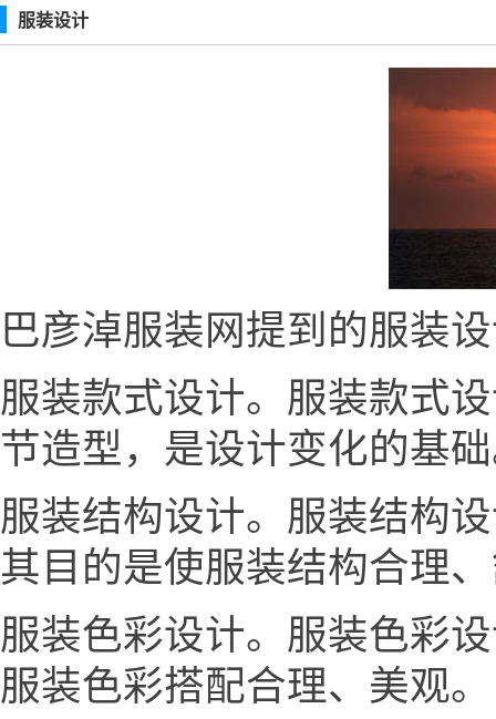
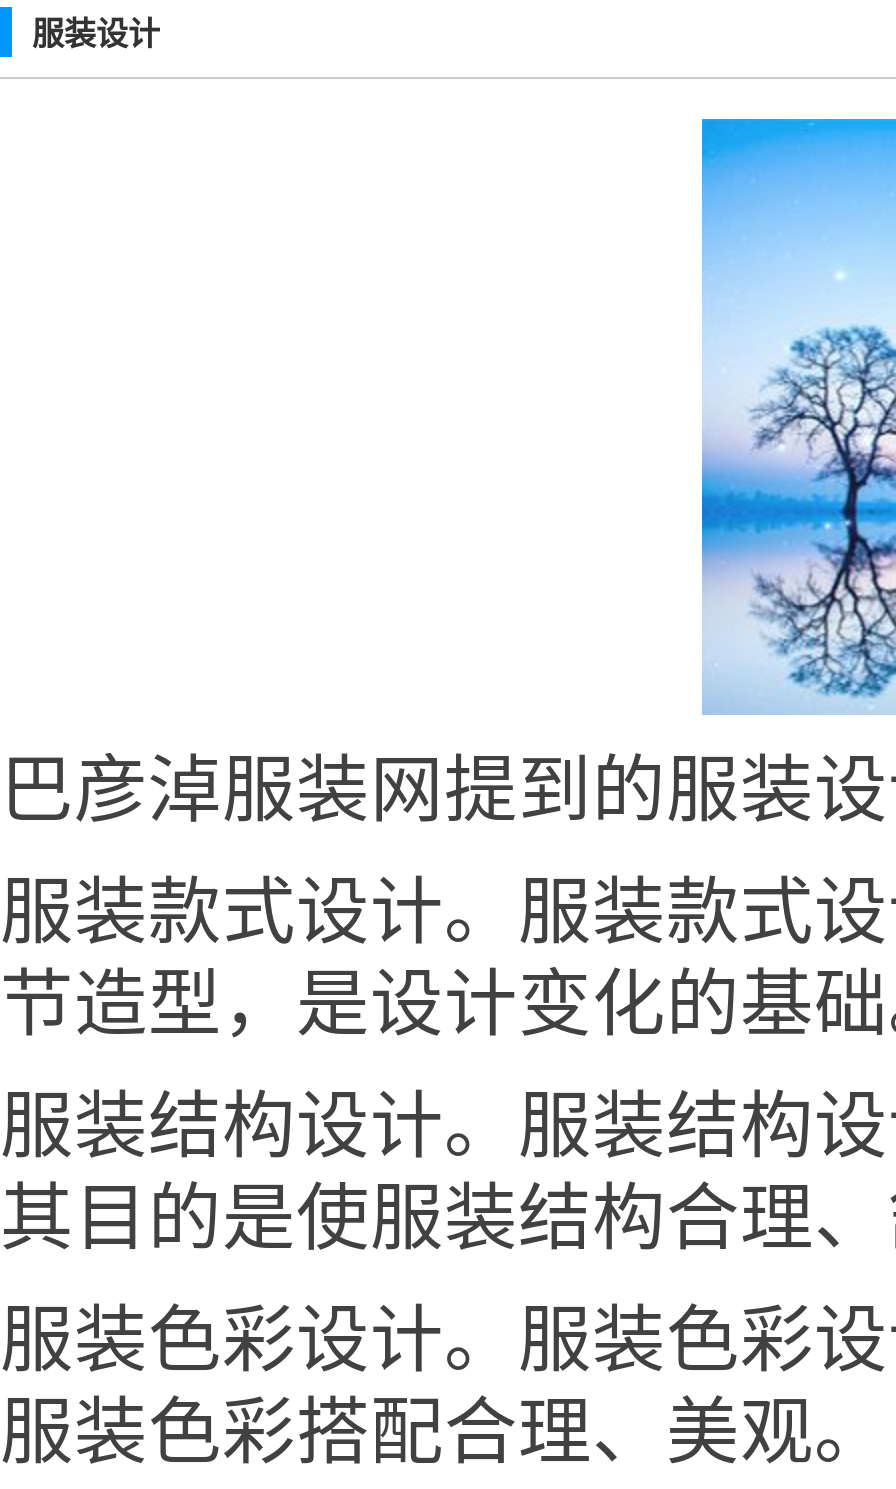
- [image]
+ [image]
